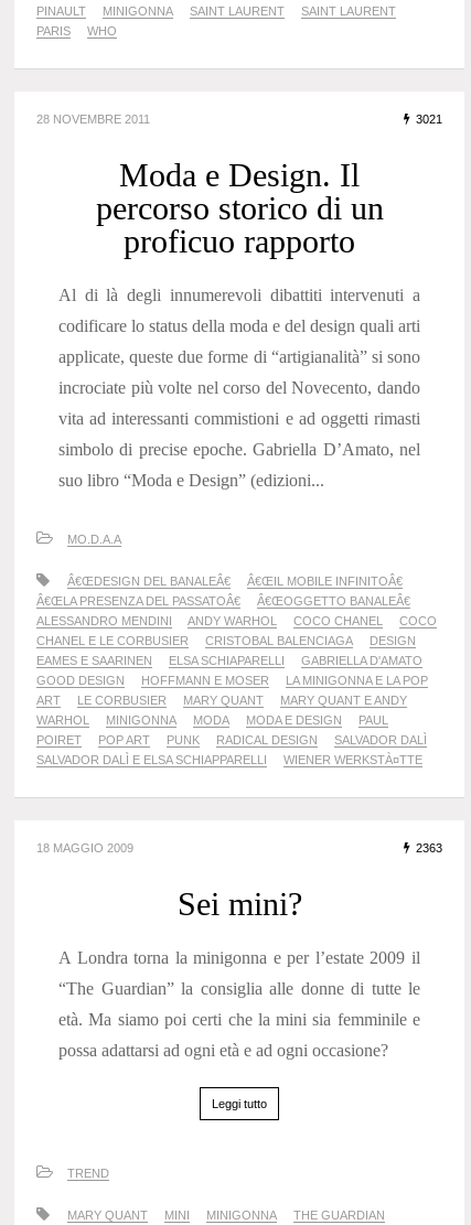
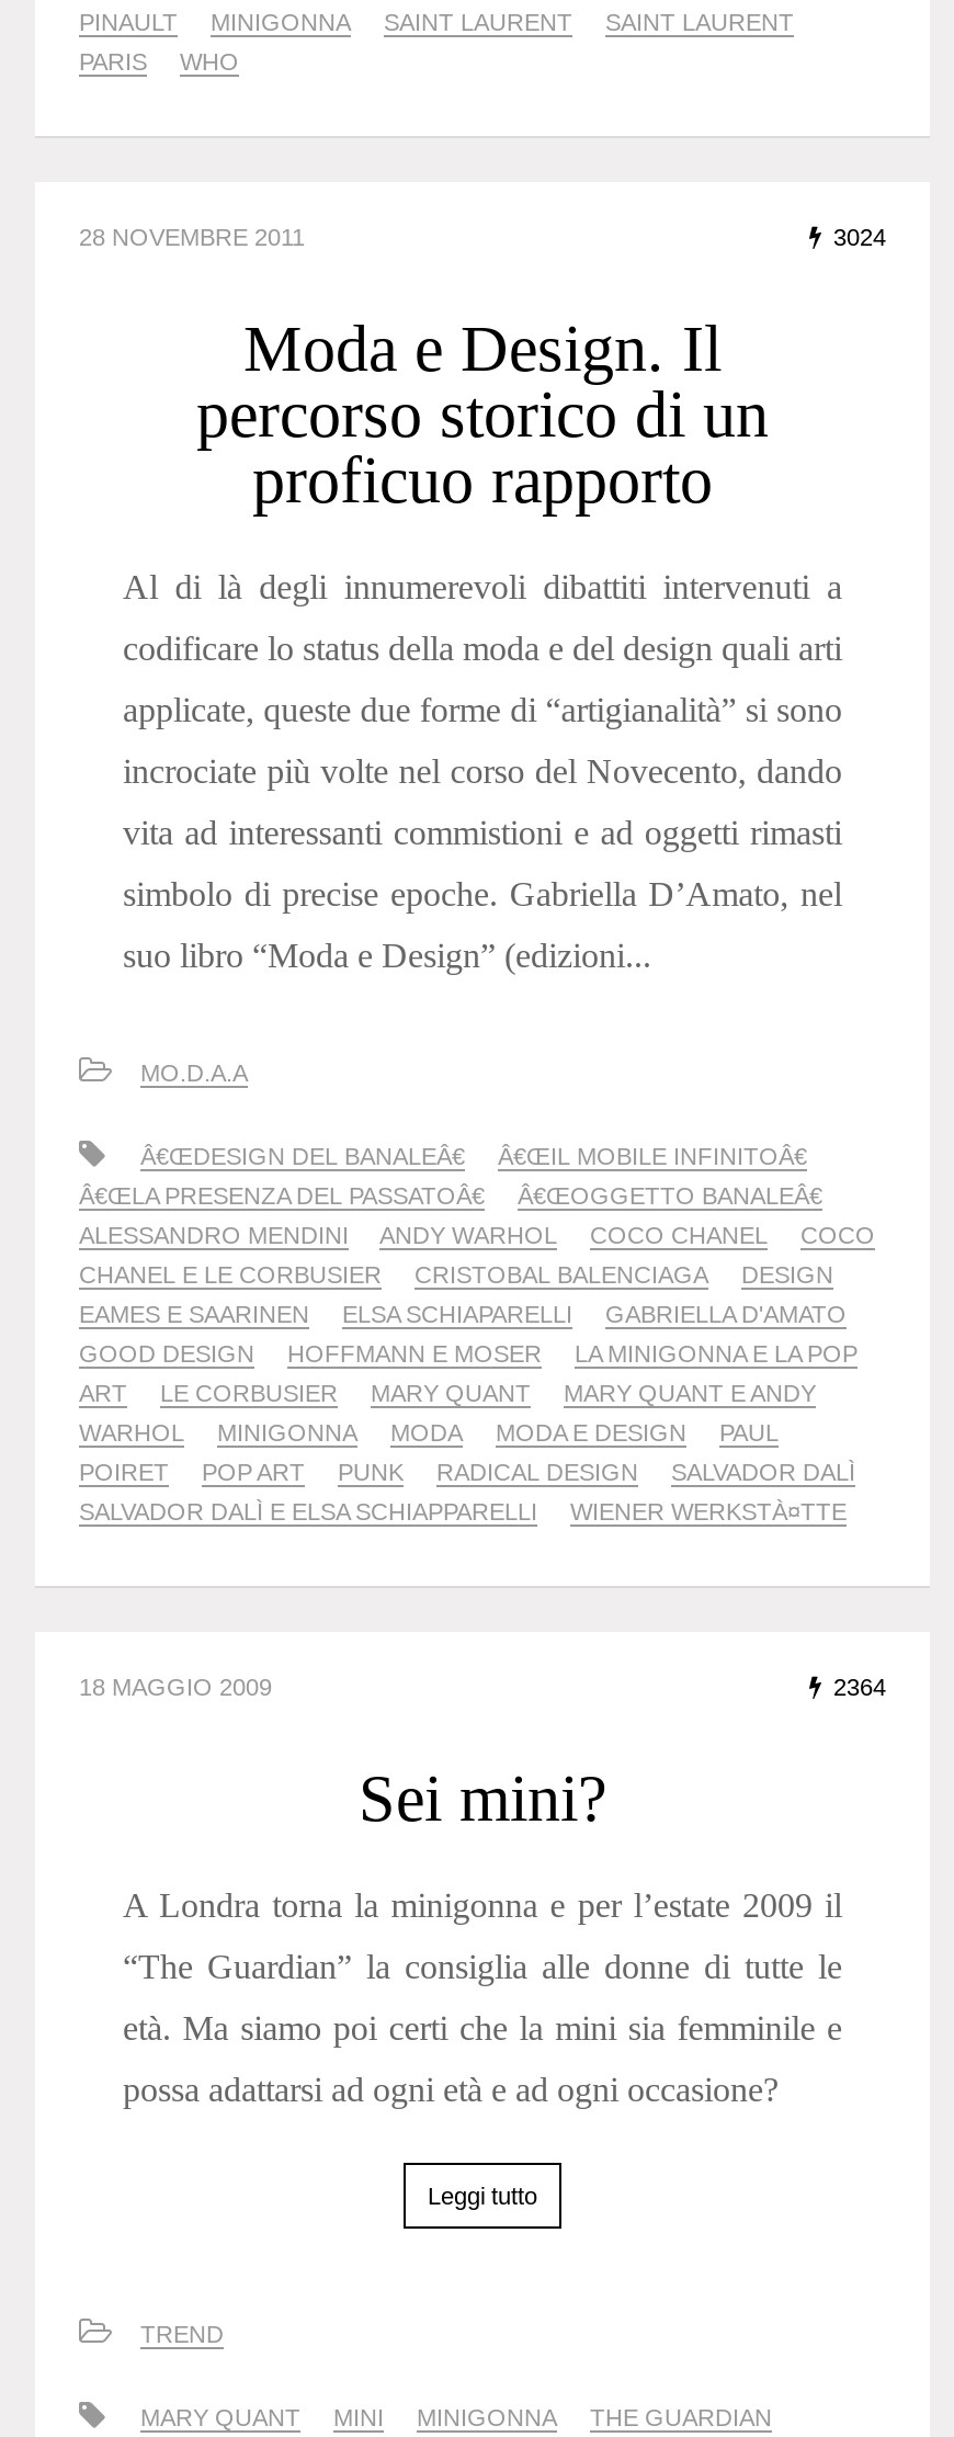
- 3021
+ 3024

- 2363
+ 2364
